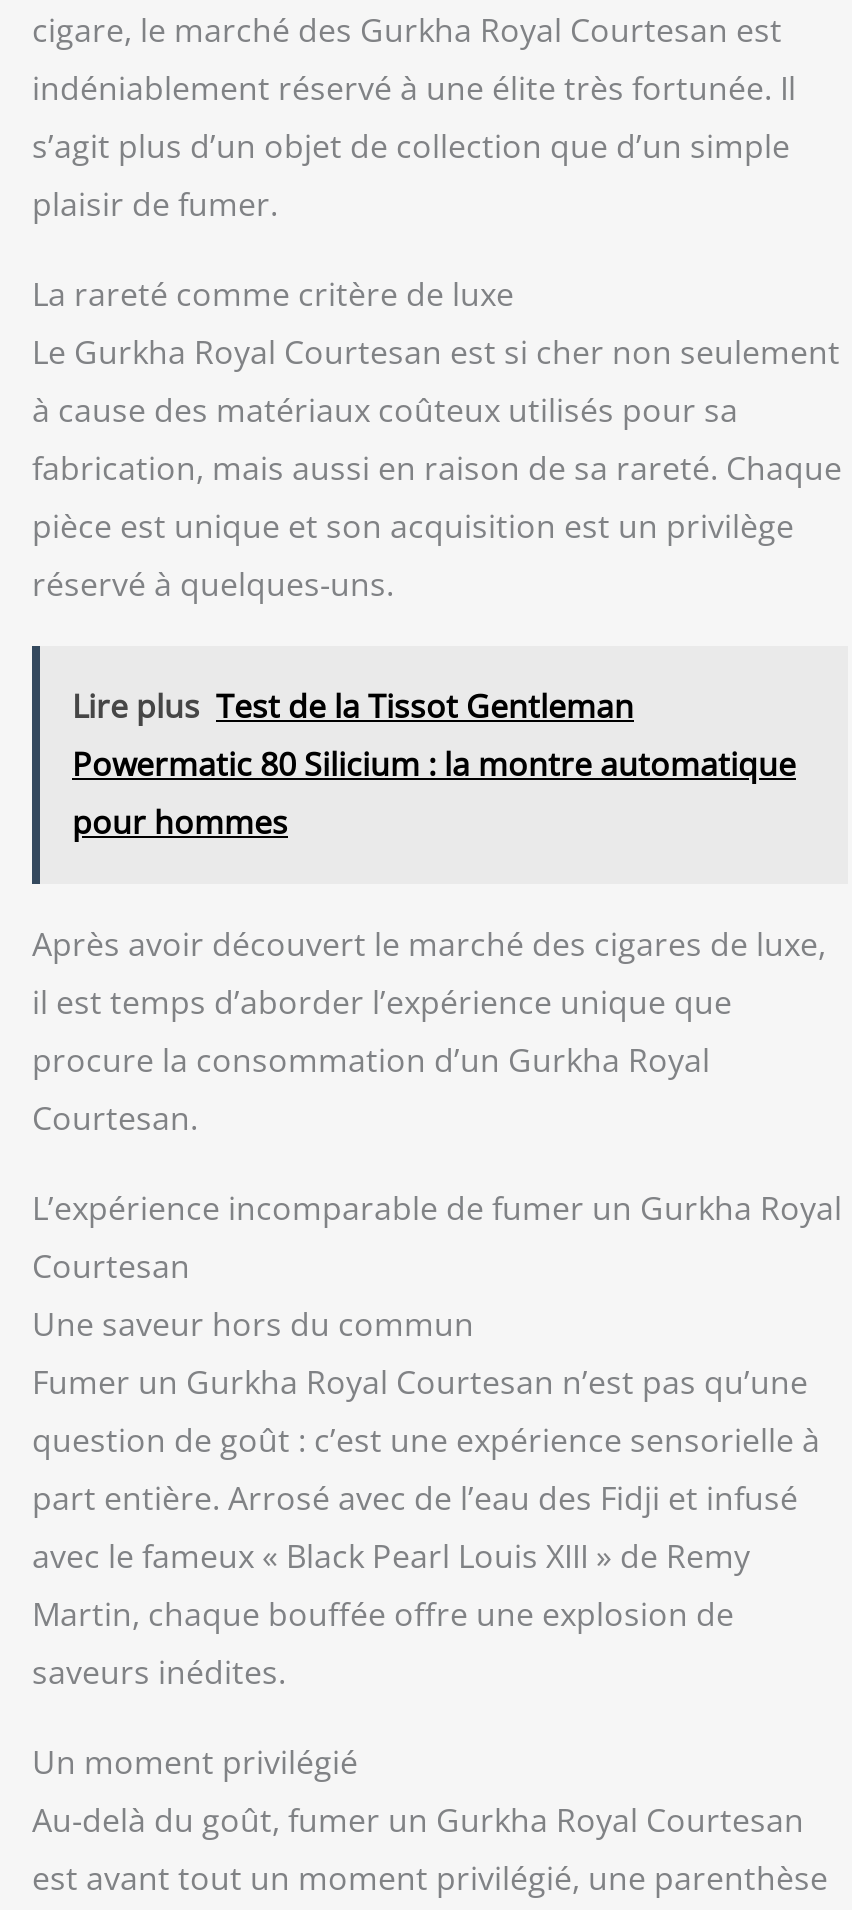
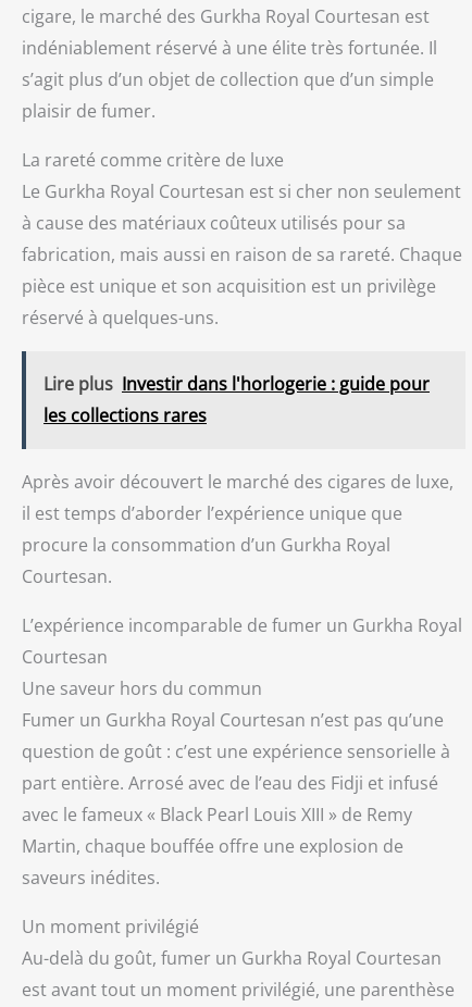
- Lire plus Test de la Tissot Gentleman
- Powermatic 80 Silicium : la montre automatique
- pour hommes
+ Lire plus Investir dans l'horlogerie : guide pour
+ les collections rares
